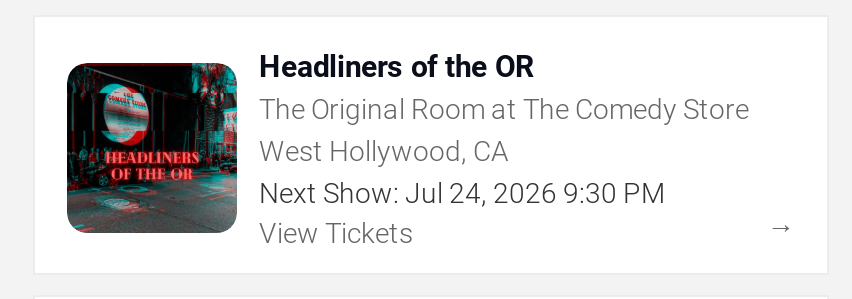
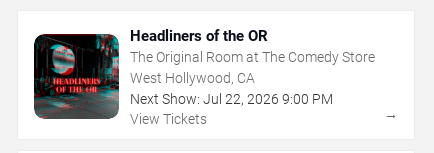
- Next Show: Jul 24, 2026 9:30 PM
+ Next Show: Jul 22, 2026 9:00 PM
